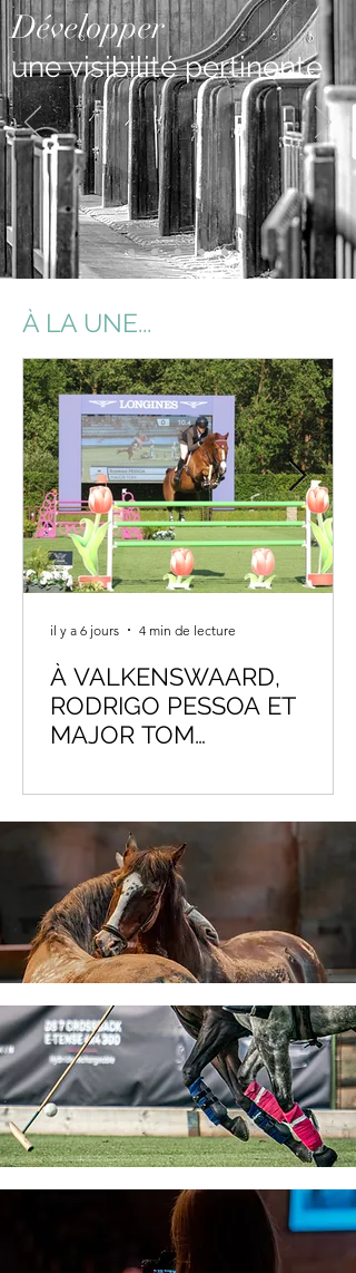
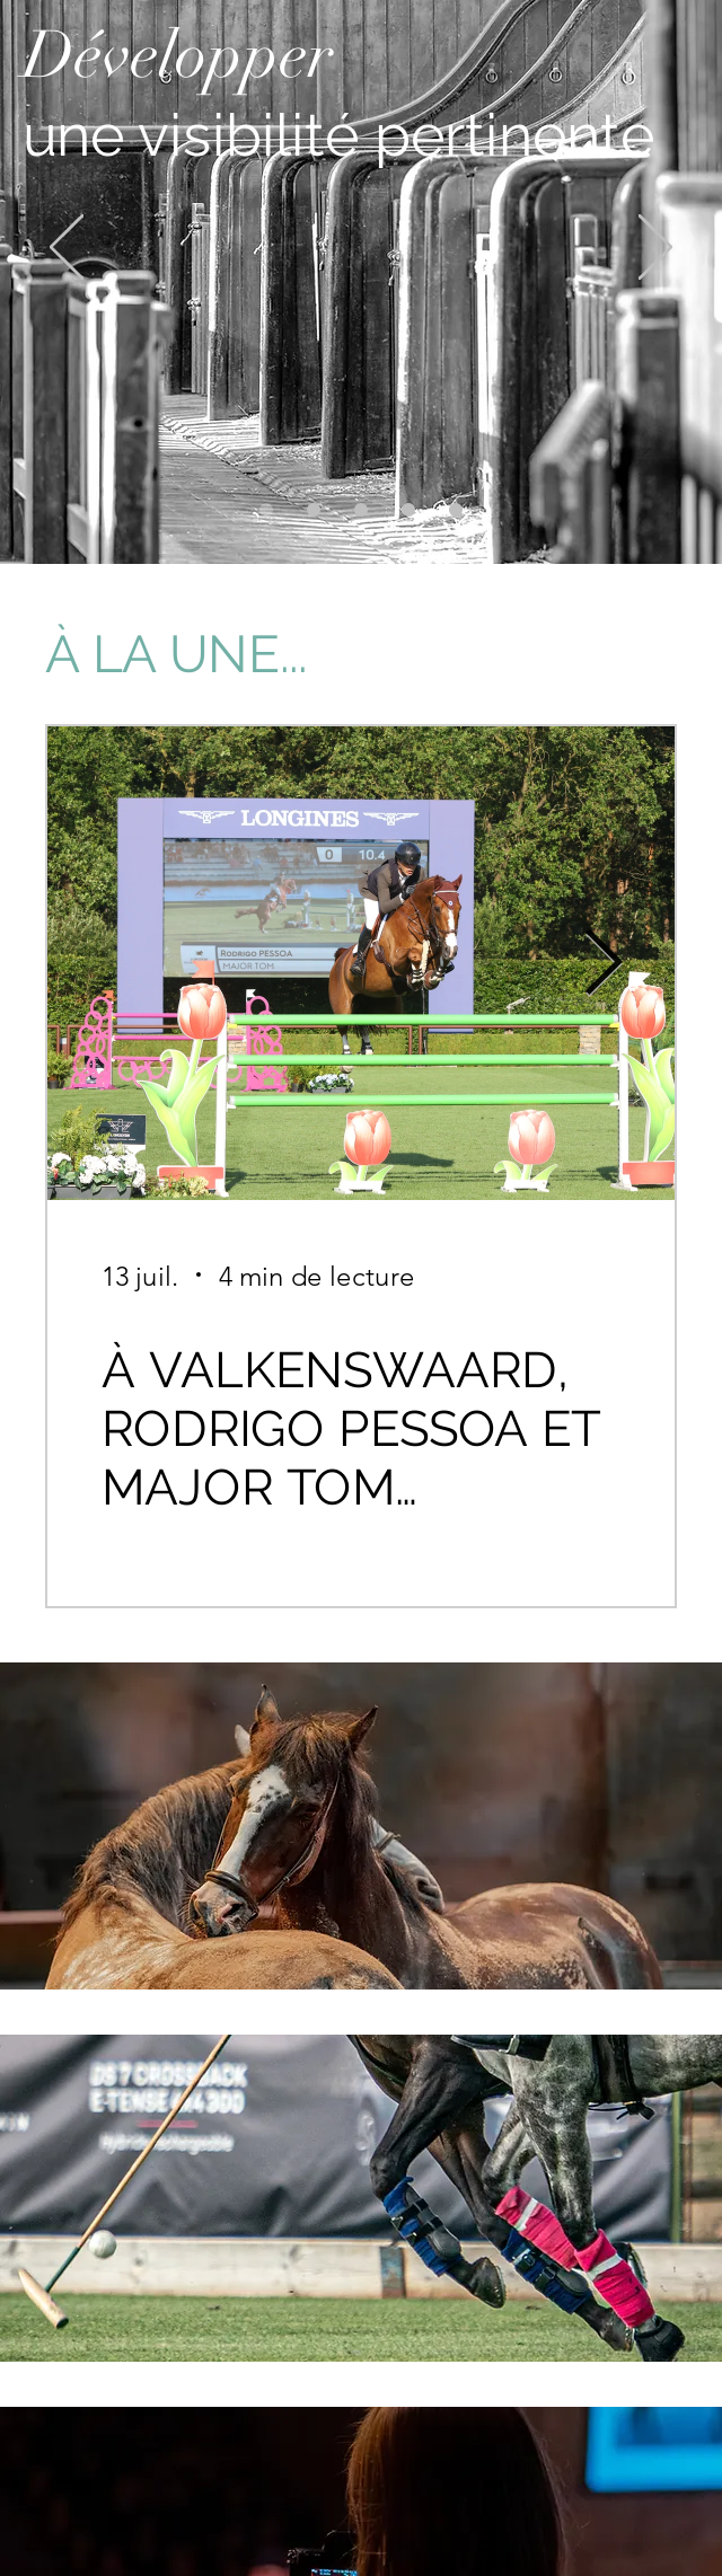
- il y a 6 jours 4 min de lecture
+ 13 juil. 4 min de lecture
